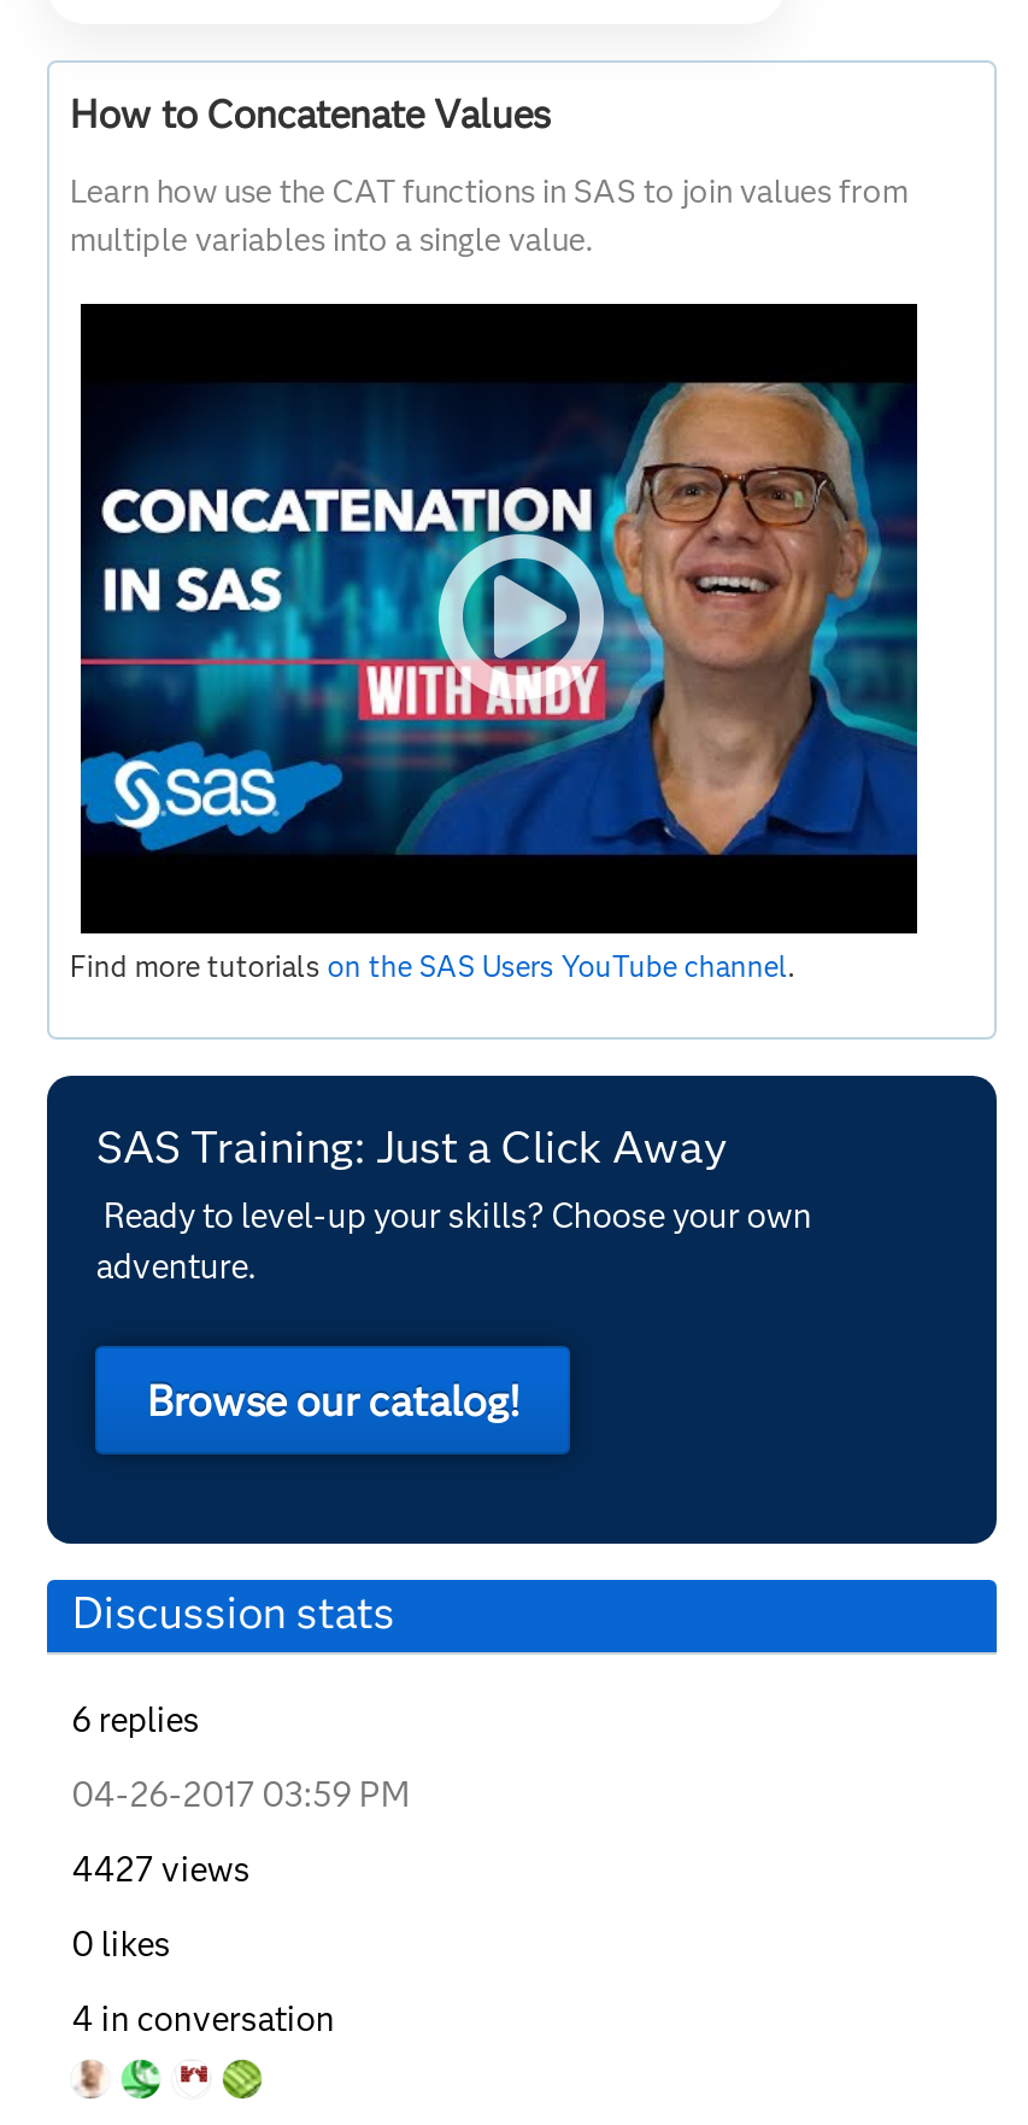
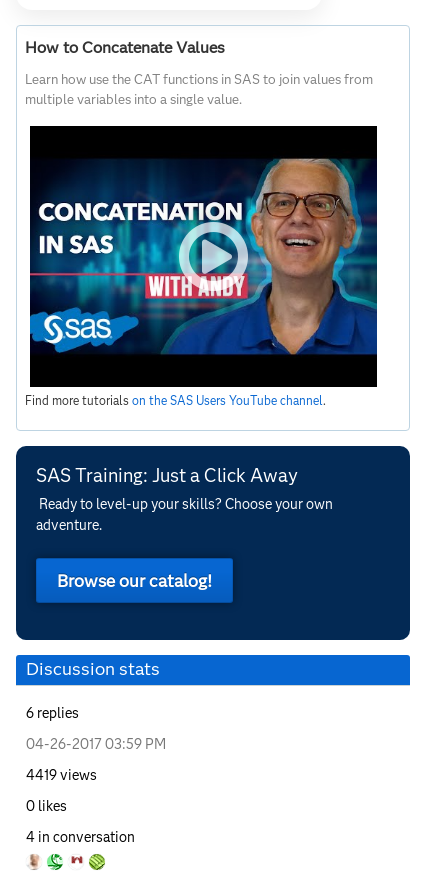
- 4427 views
+ 4419 views
